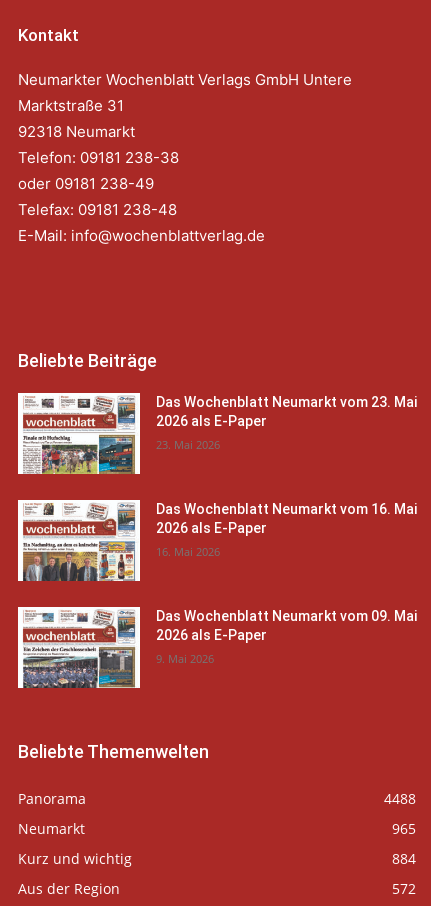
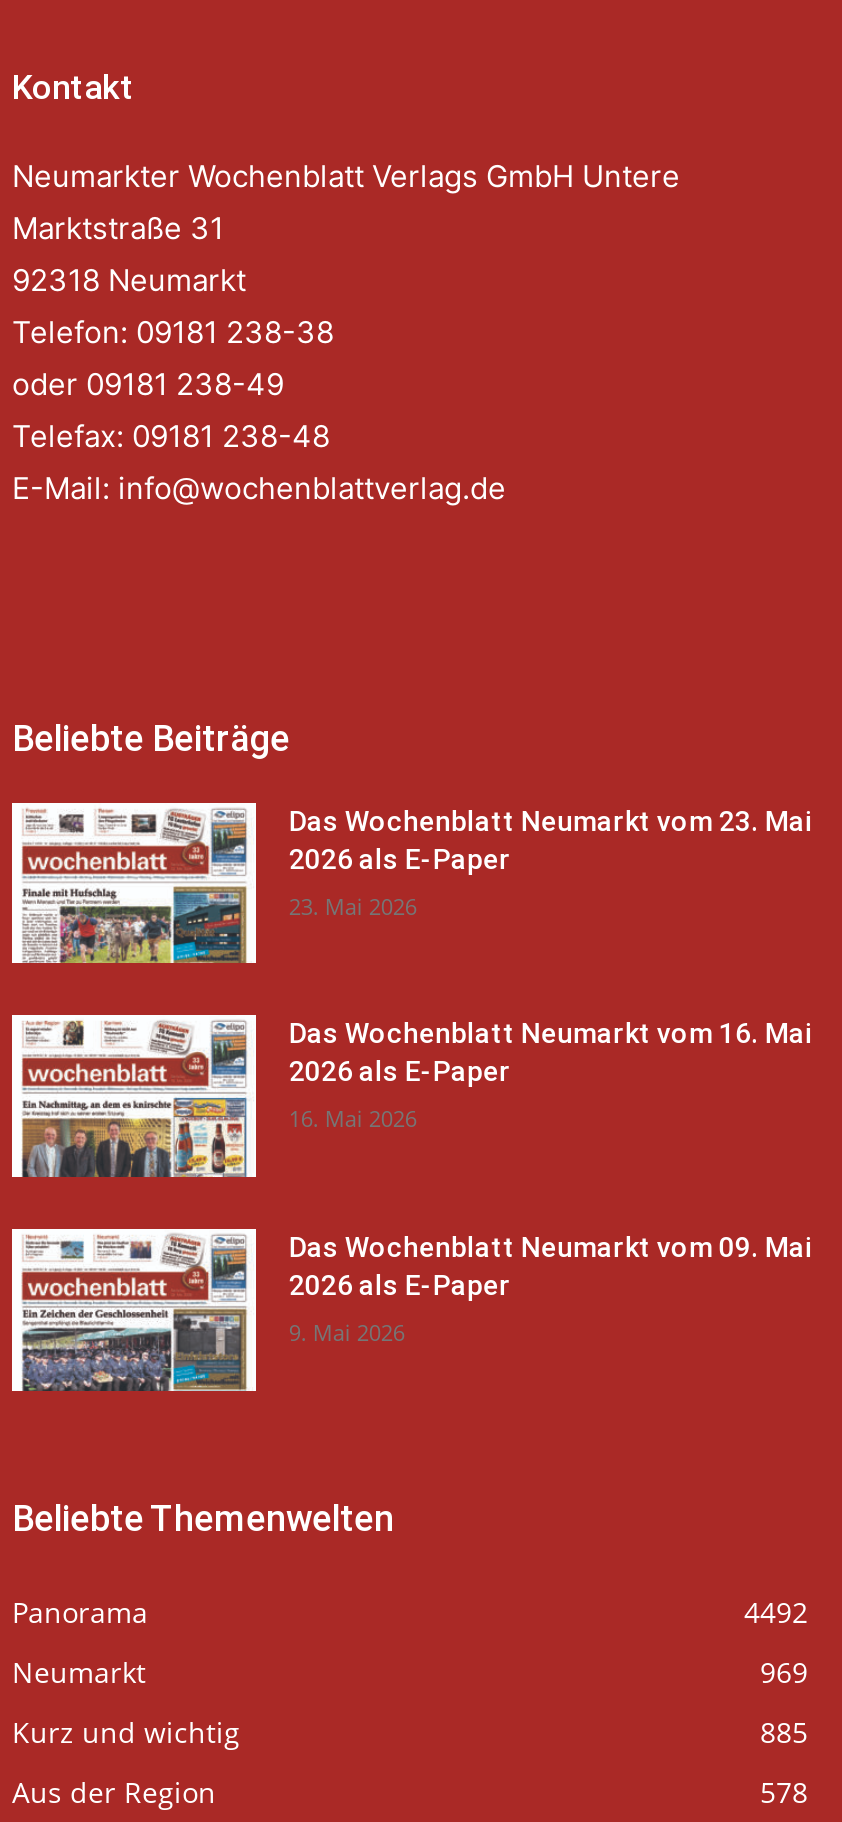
- 4488
+ 4492

- 965
+ 969

- 884
+ 885

- 572
+ 578
